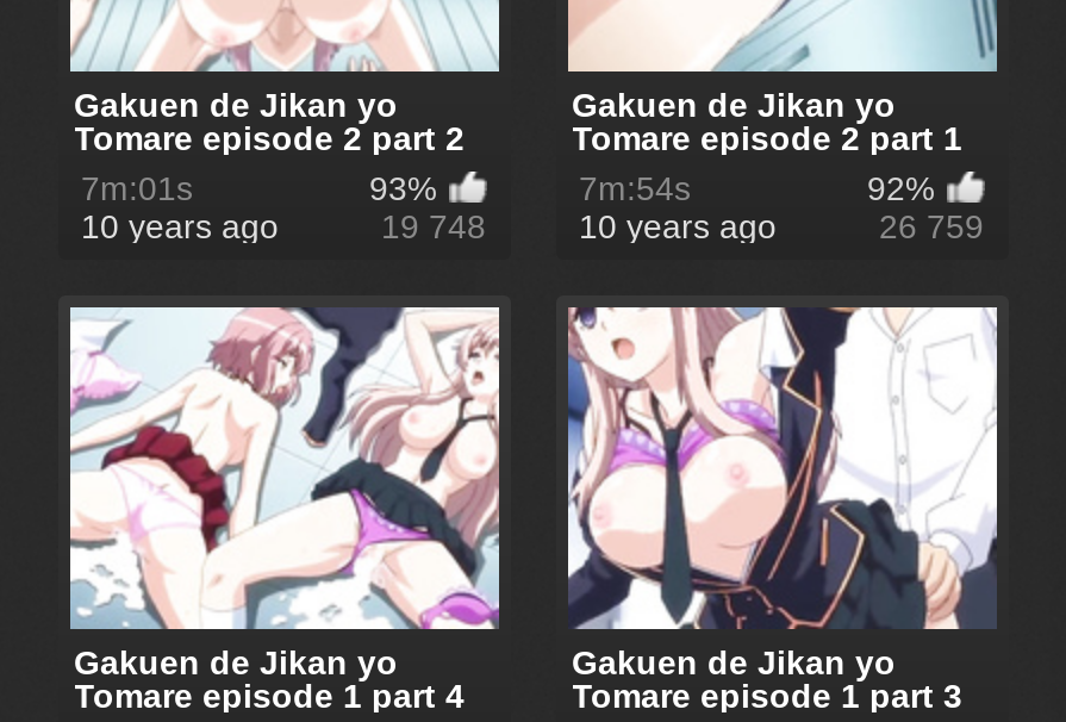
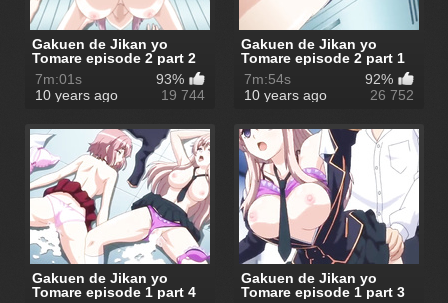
- 19 748
+ 19 744

- 26 759
+ 26 752
